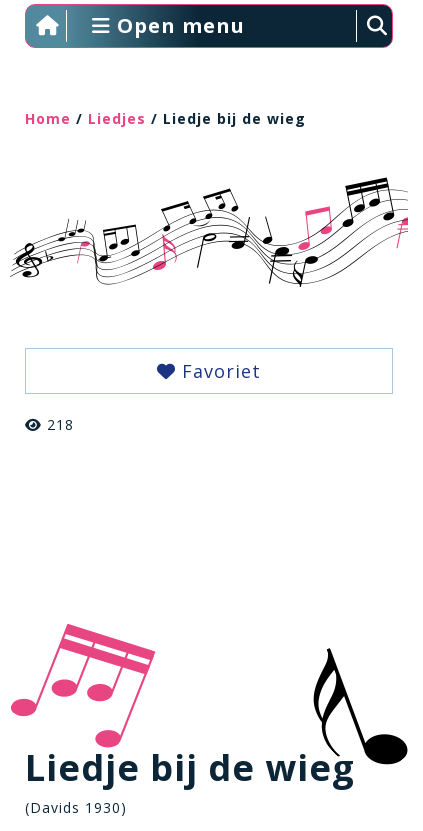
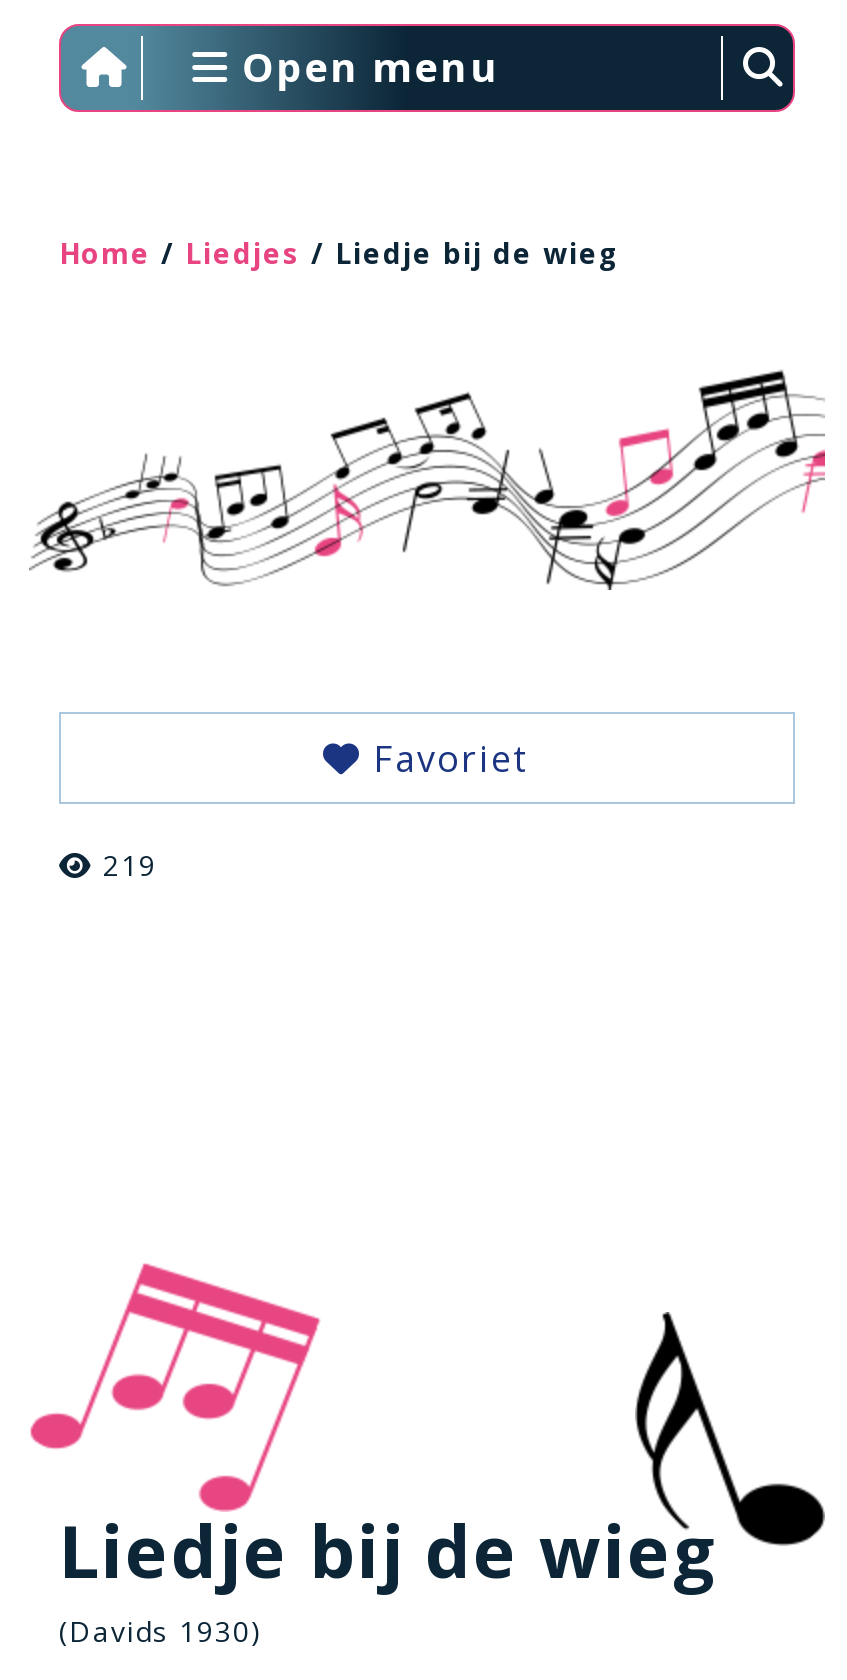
- 218
+ 219
